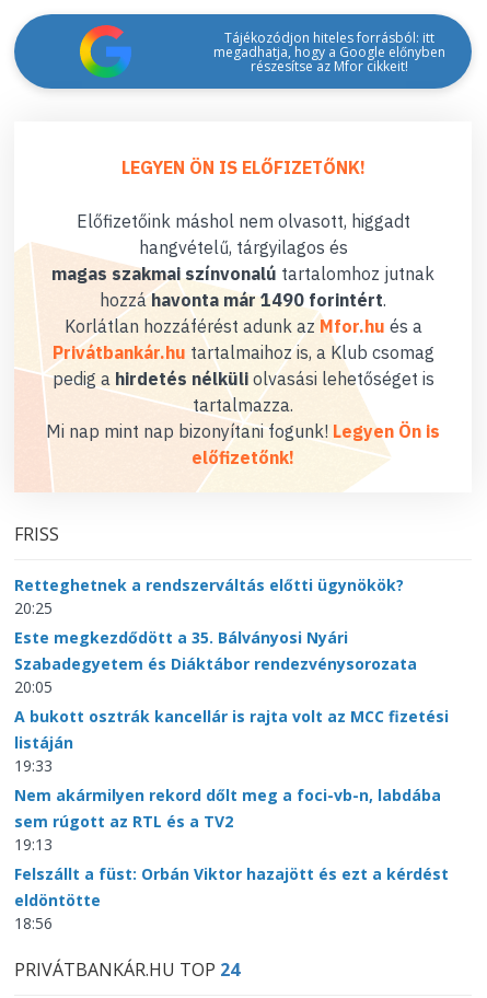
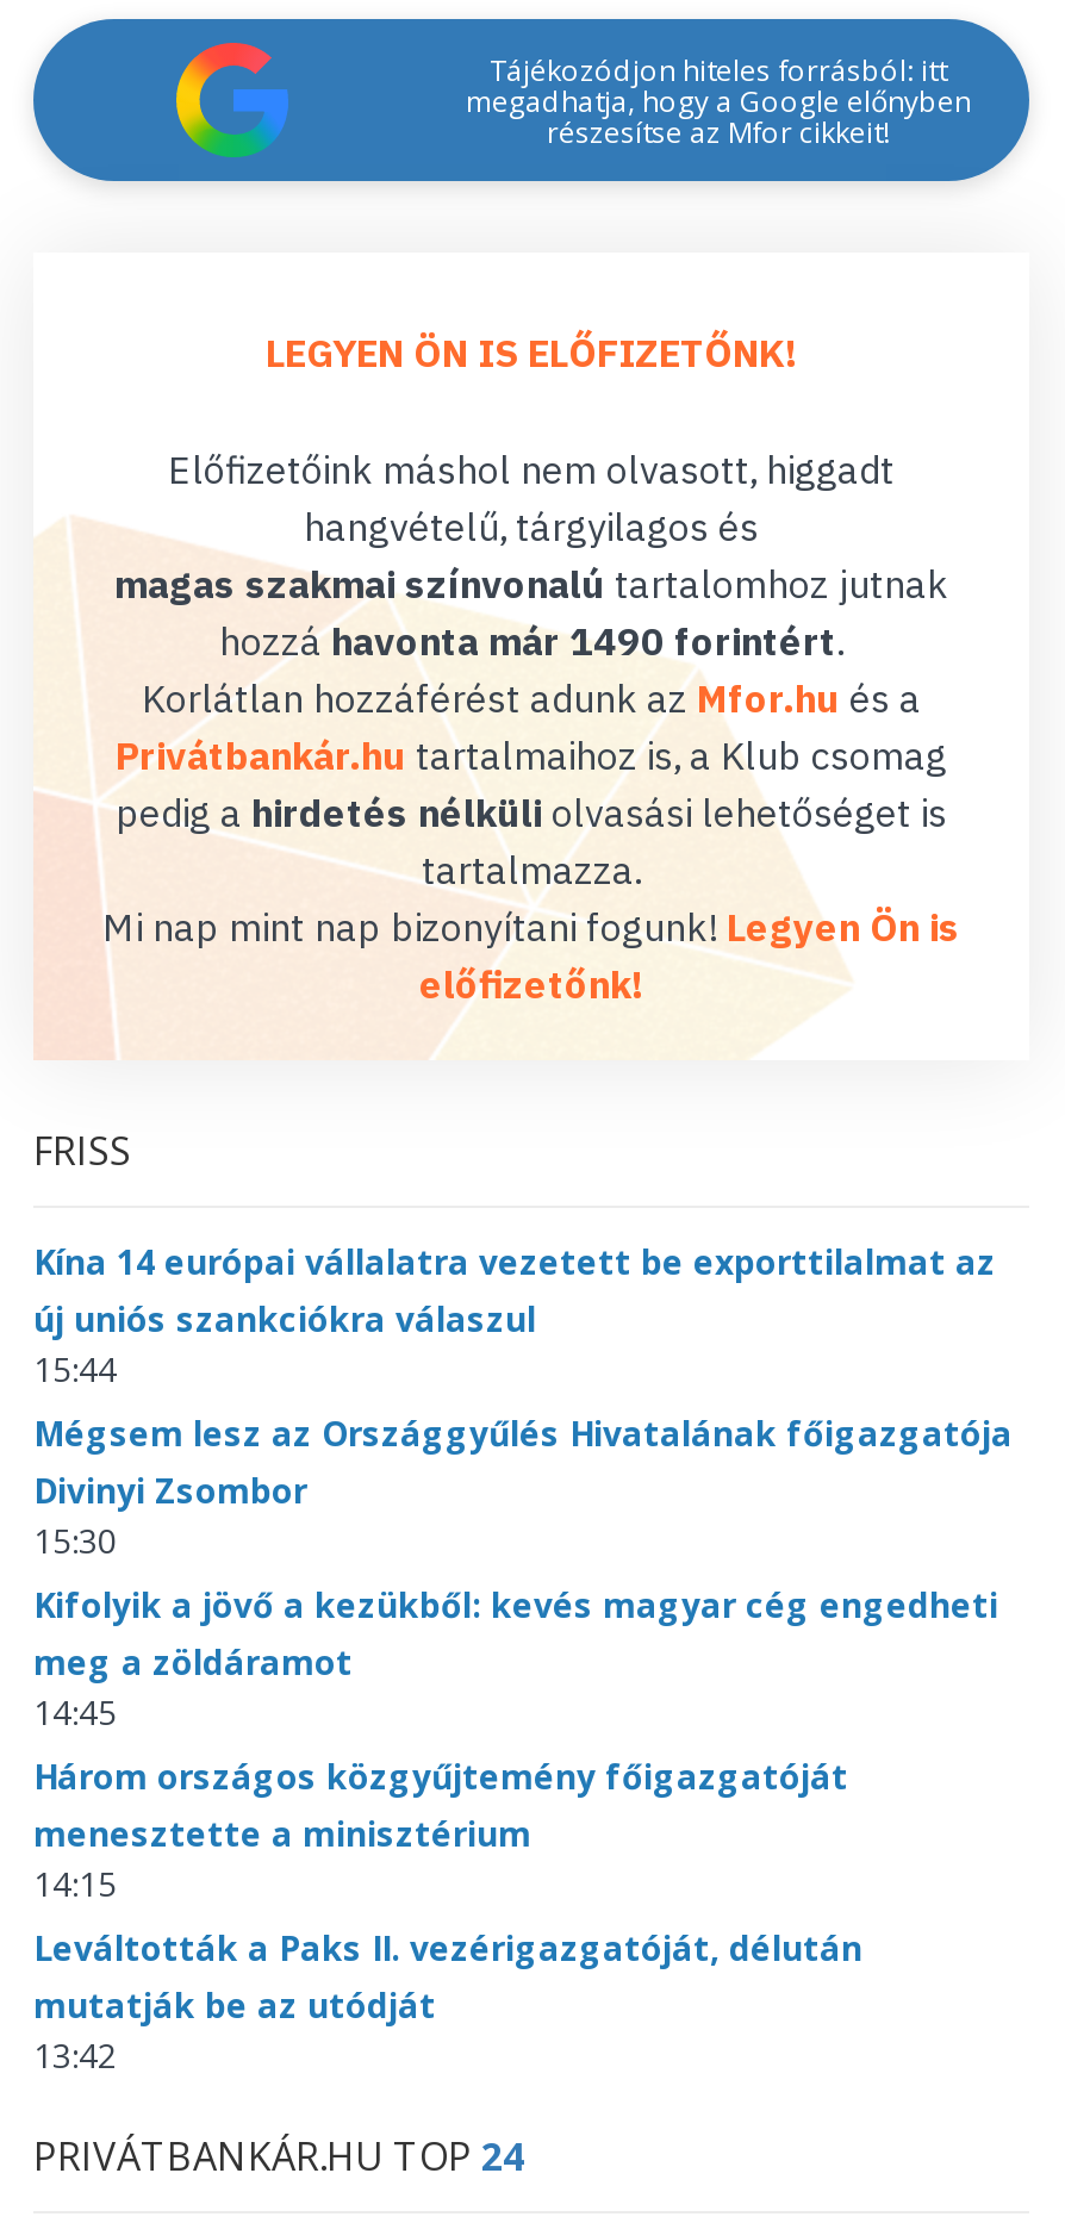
- Retteghetnek a rendszerváltás előtti ügynökök?
- 20:25
- Este megkezdődött a 35. Bálványosi Nyári
- Szabadegyetem és Diáktábor rendezvénysorozata
- 20:05
- A bukott osztrák kancellár is rajta volt az MCC fizetési
- listáján
- 19:33
- Nem akármilyen rekord dőlt meg a foci-vb-n, labdába
- sem rúgott az RTL és a TV2
- 19:13
- Felszállt a füst: Orbán Viktor hazajött és ezt a kérdést
- eldöntötte
- 18:56
+ Kína 14 európai vállalatra vezetett be exporttilalmat az
+ új uniós szankciókra válaszul
+ 15:44
+ Mégsem lesz az Országgyűlés Hivatalának főigazgatója
+ Divinyi Zsombor
+ 15:30
+ Kifolyik a jövő a kezükből: kevés magyar cég engedheti
+ meg a zöldáramot
+ 14:45
+ Három országos közgyűjtemény főigazgatóját
+ menesztette a minisztérium
+ 14:15
+ Leváltották a Paks II. vezérigazgatóját, délután
+ mutatják be az utódját
+ 13:42
